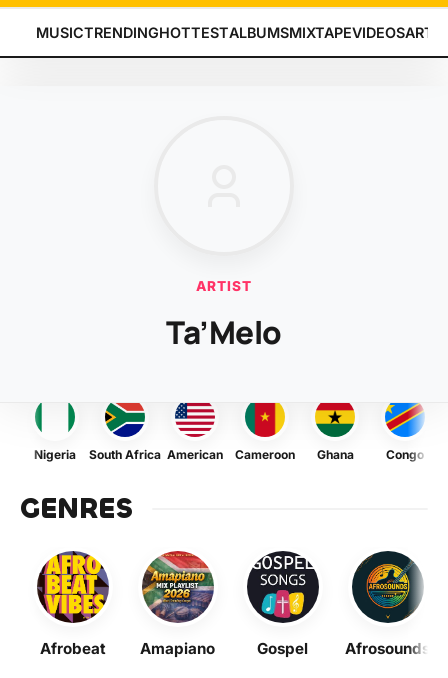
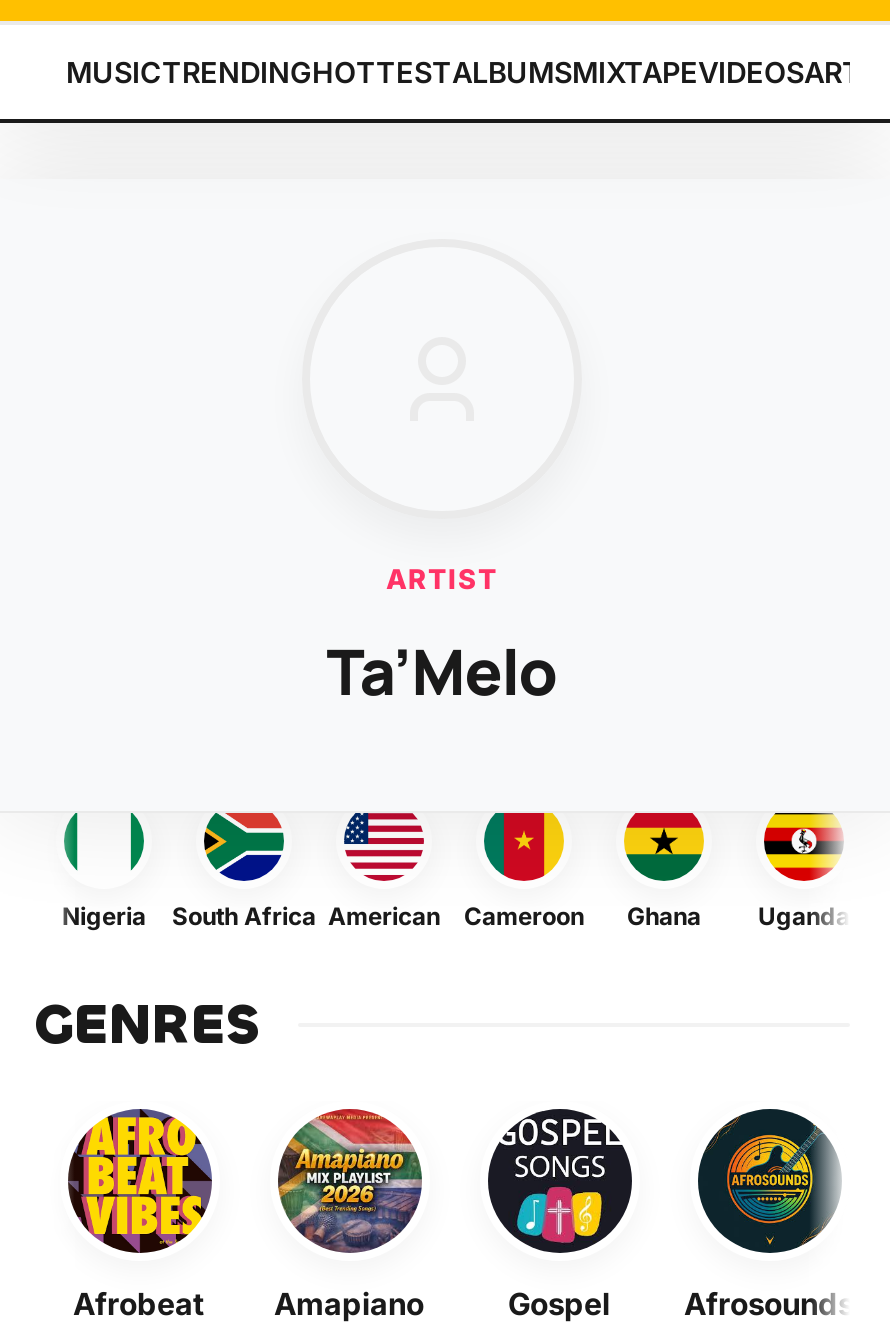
- [image]
- Congo
+ [image]
+ Uganda
